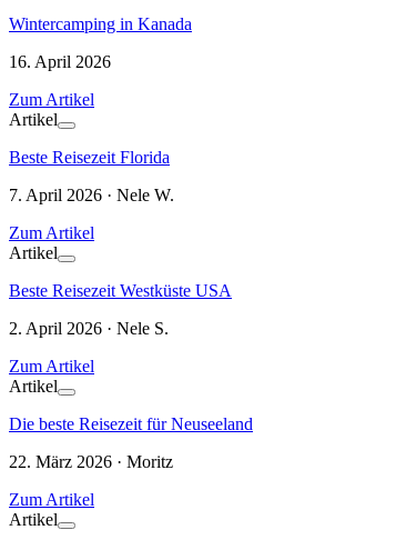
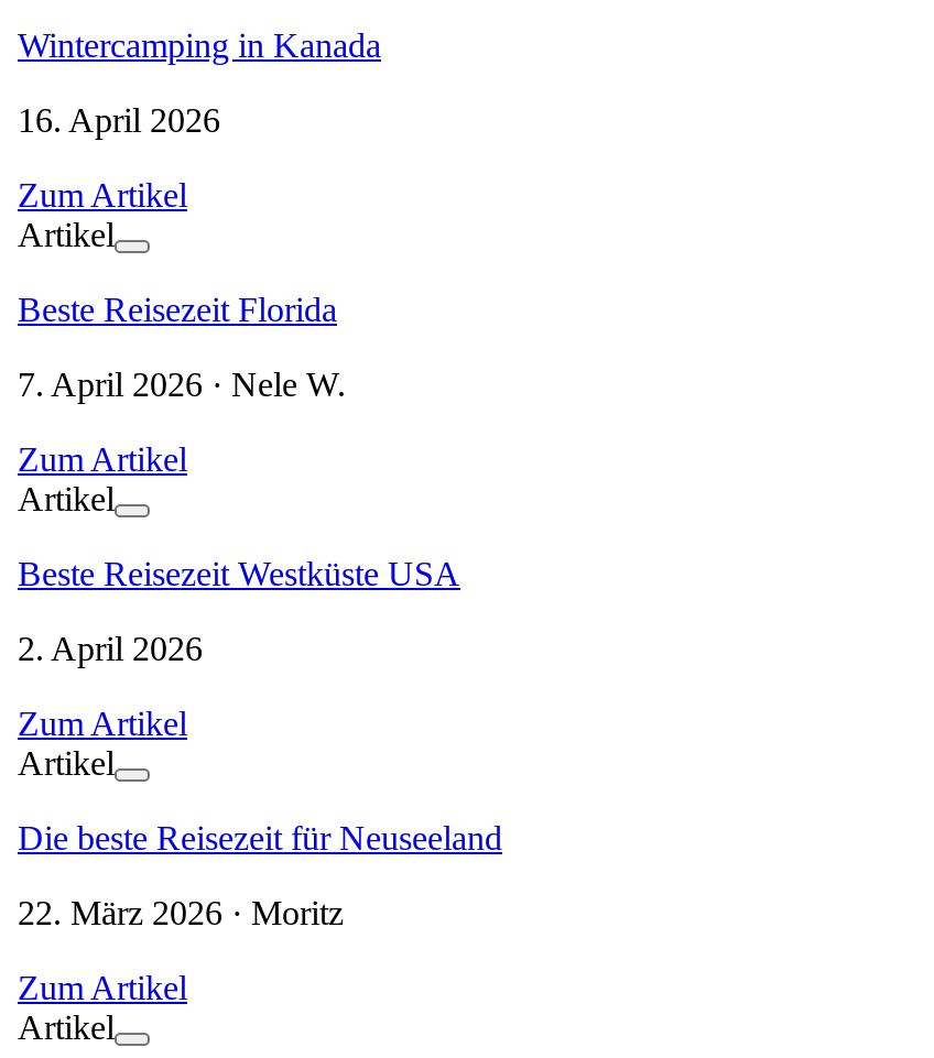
- 2. April 2026 · Nele S.
+ 2. April 2026
